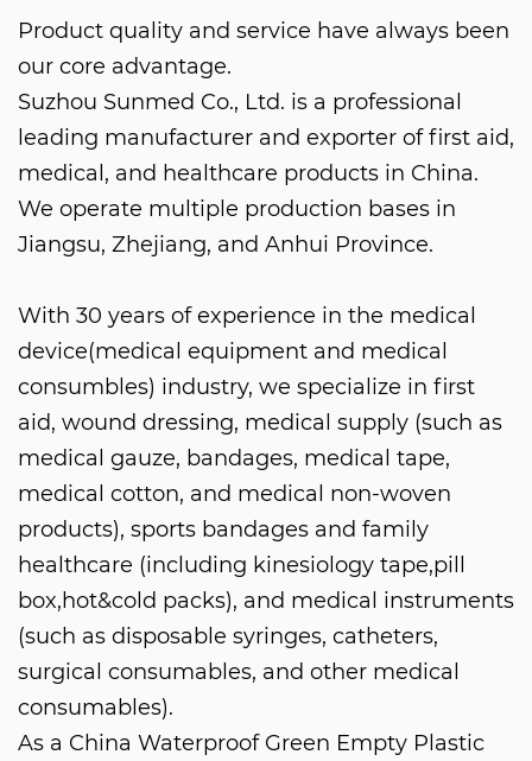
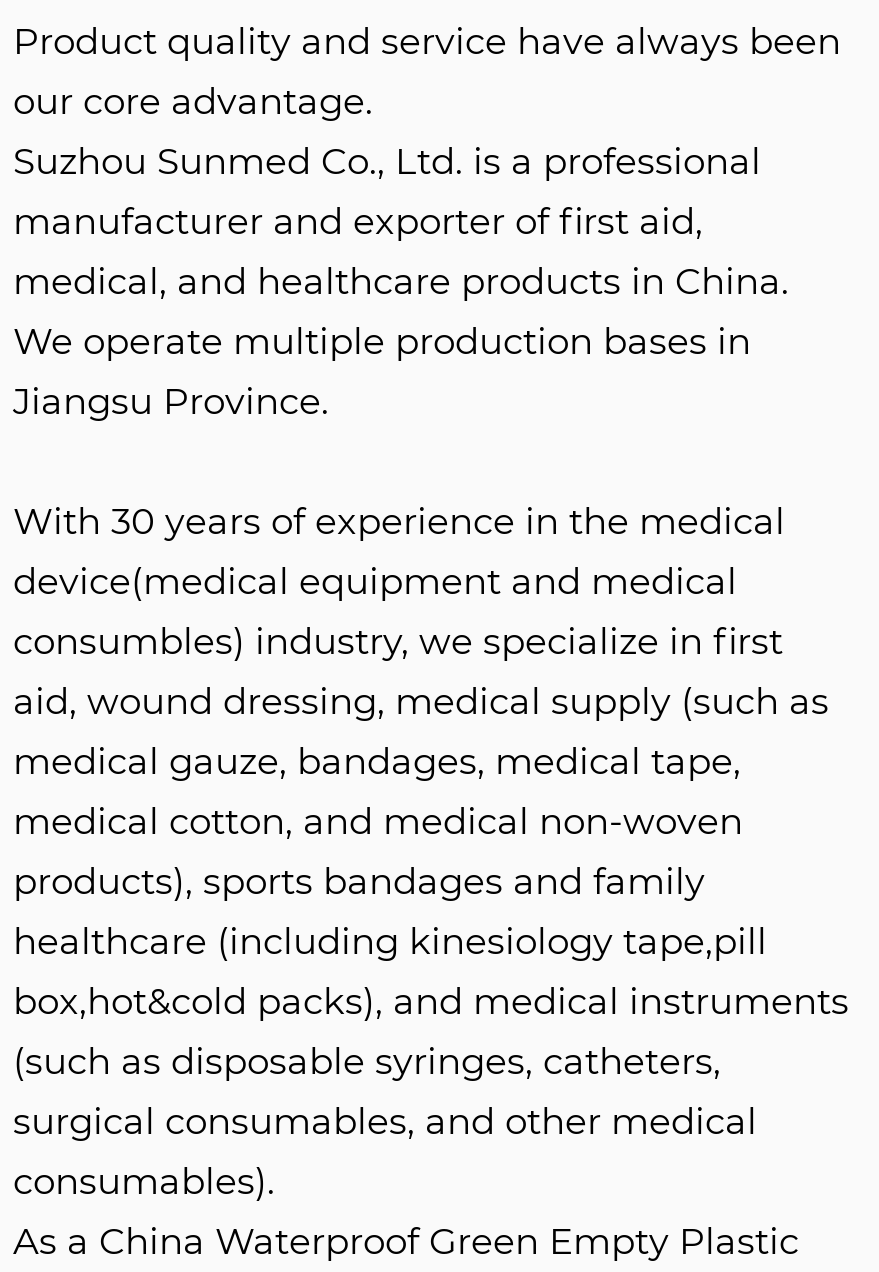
- leading manufacturer and exporter of first aid,
+ manufacturer and exporter of first aid,

- Jiangsu, Zhejiang, and Anhui Province.
+ Jiangsu Province.
